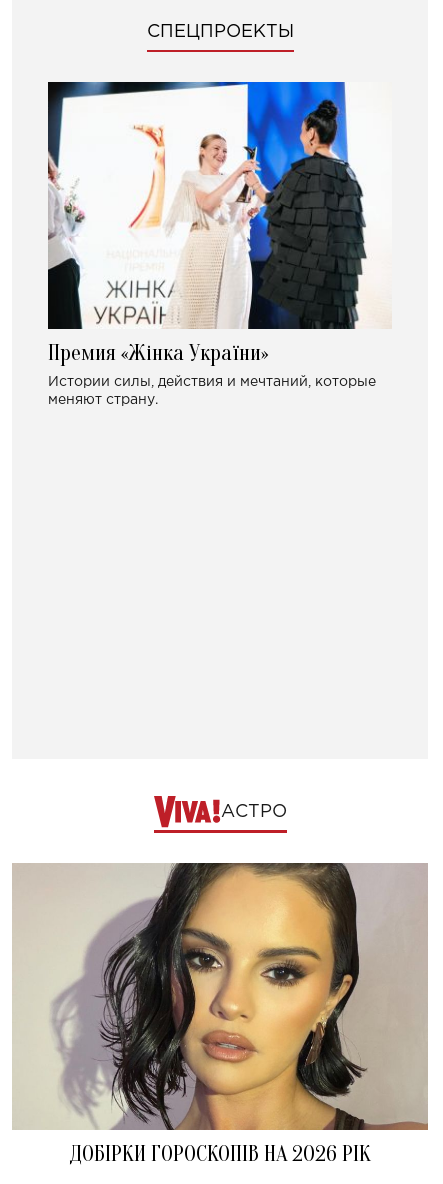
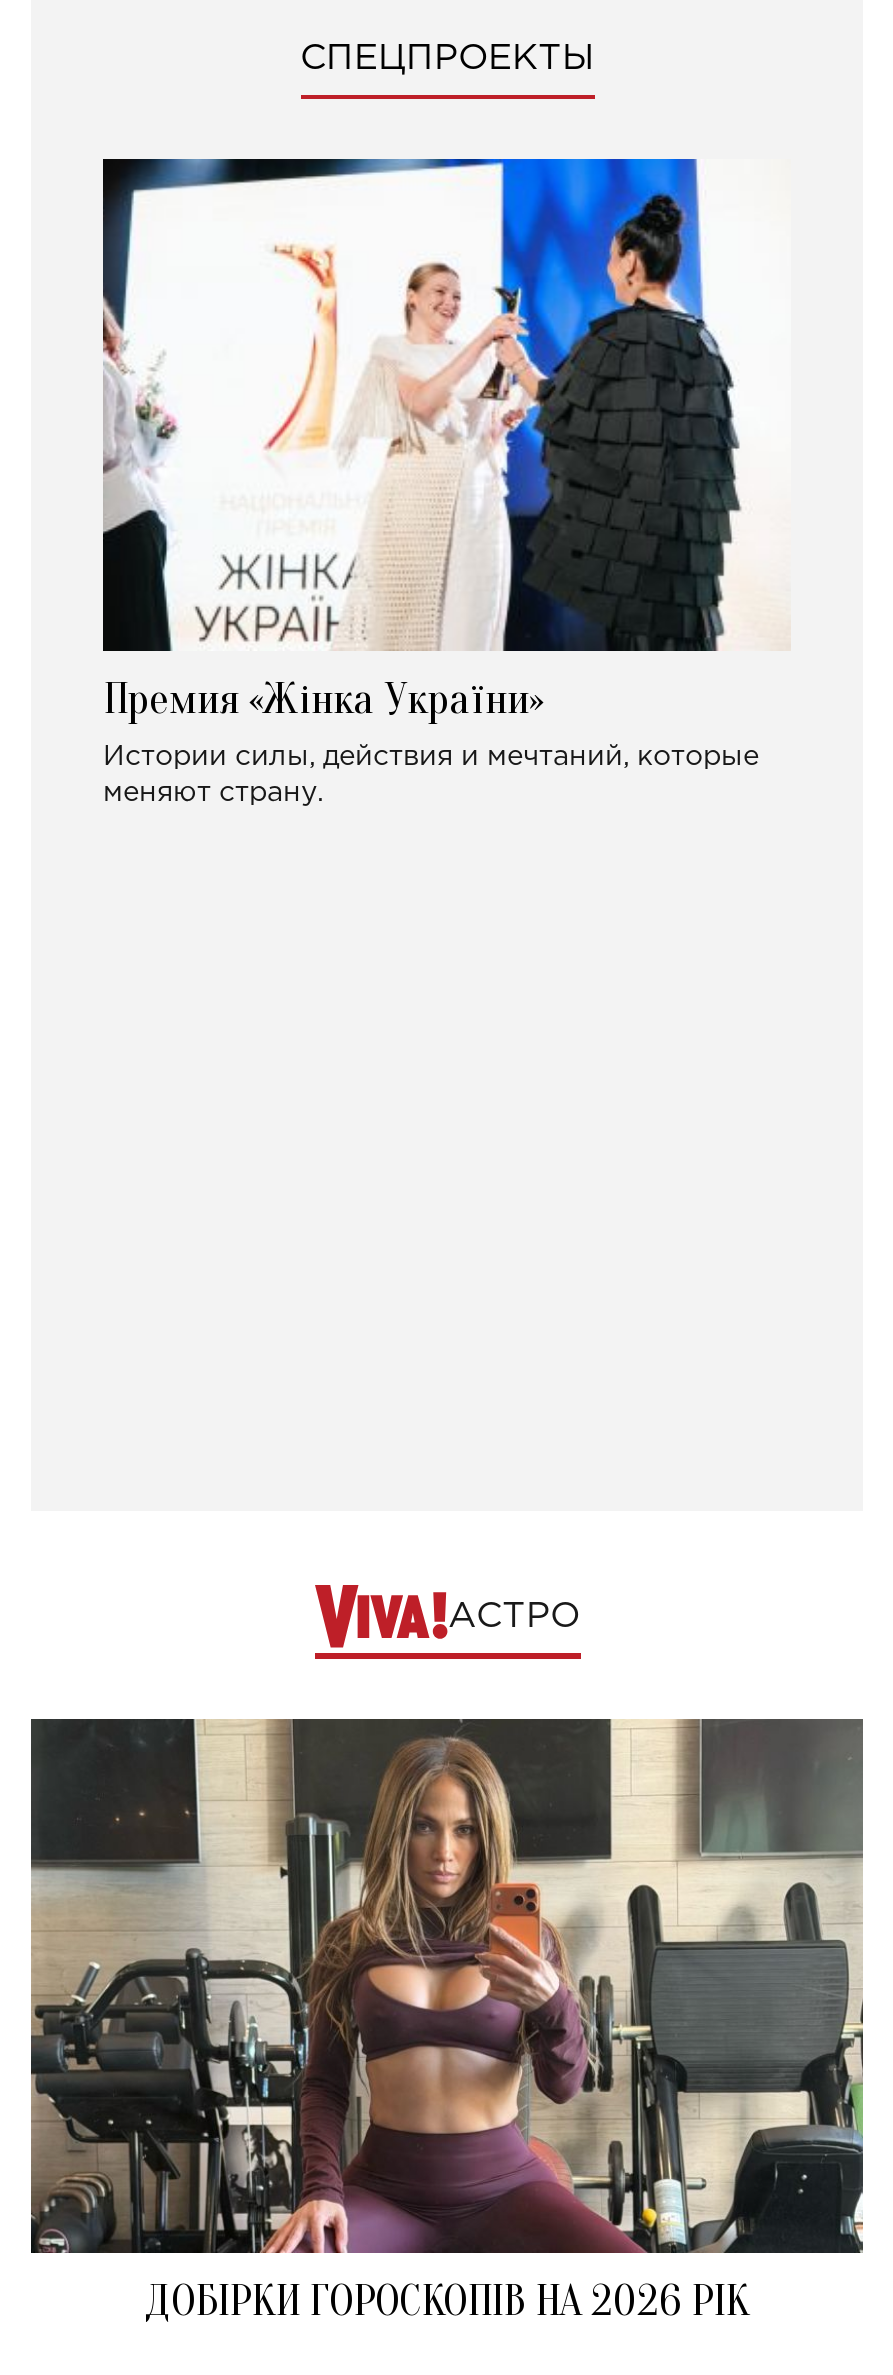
- [image]
+ [image]
